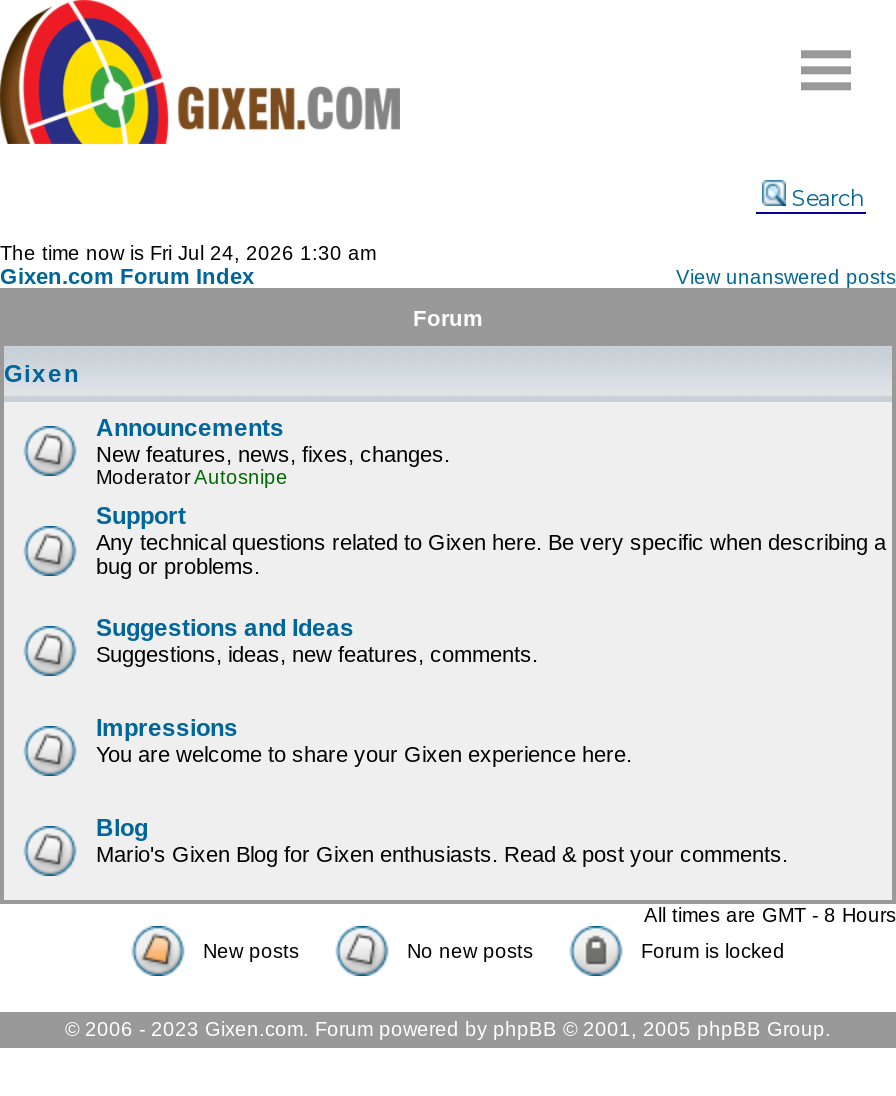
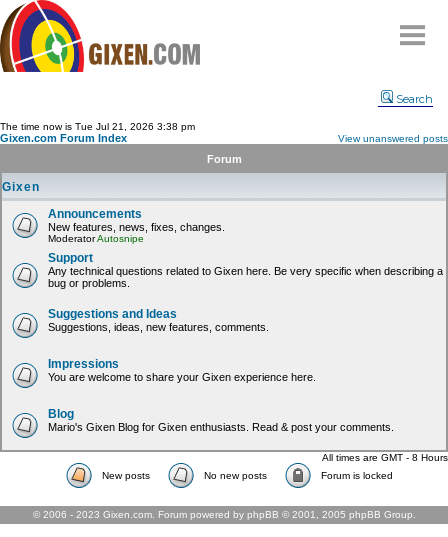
- The time now is Fri Jul 24, 2026 1:30 am
+ The time now is Tue Jul 21, 2026 3:38 pm
